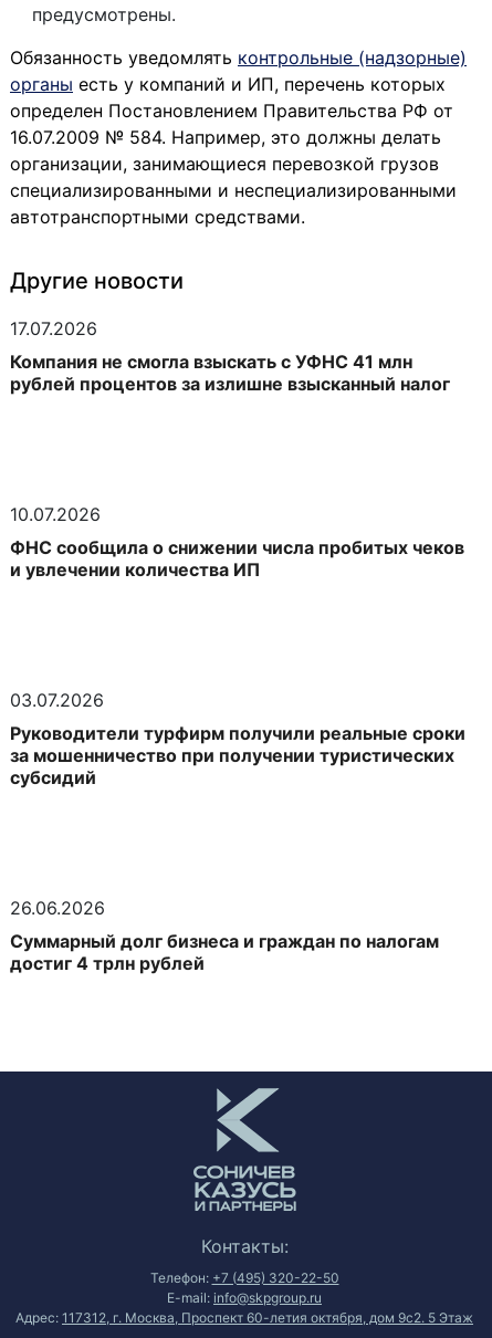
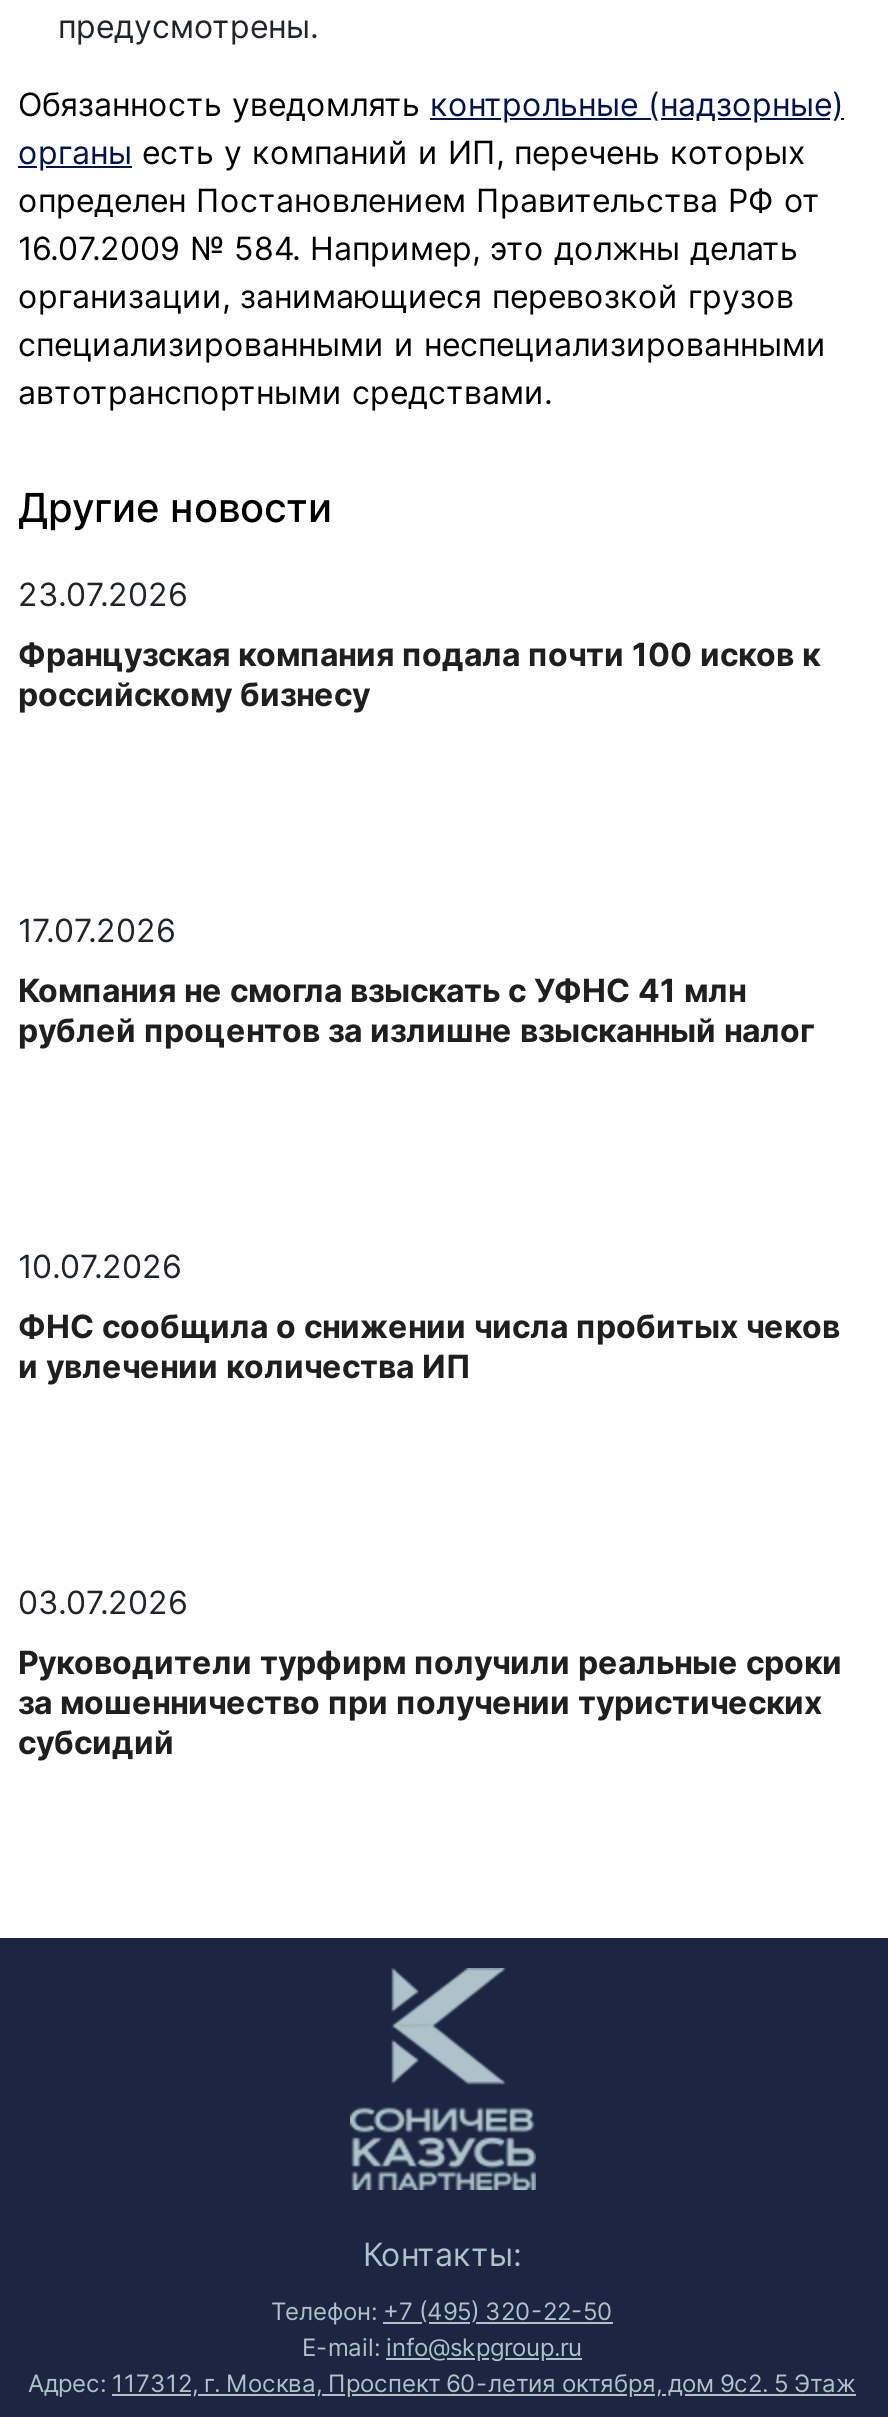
+ 23.07.2026
+ Французская компания подала почти 100 исков к
+ российскому бизнесу

moved down: 17.07.2026 | Компания не смогла взыскать с УФНС 41 млн | рублей процентов за излишне взысканный налог | ... | за мошенничество при получении туристических | субсидий

- 26.06.2026
- Суммарный долг бизнеса и граждан по налогам
- достиг 4 трлн рублей
